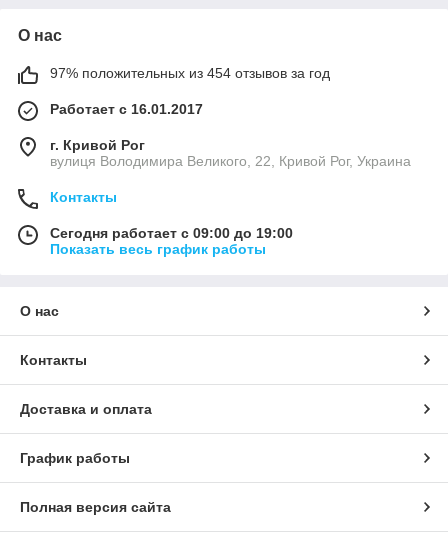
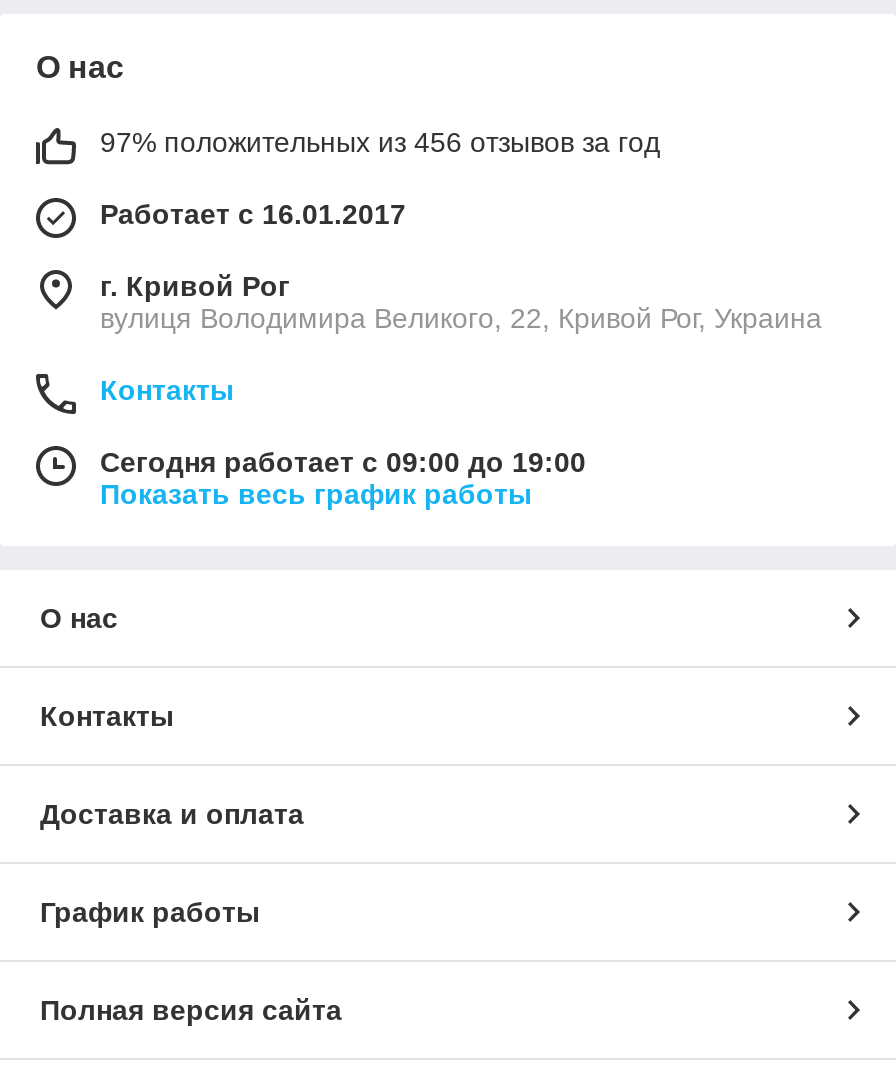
- 97% положительных из 454 отзывов за год
+ 97% положительных из 456 отзывов за год
